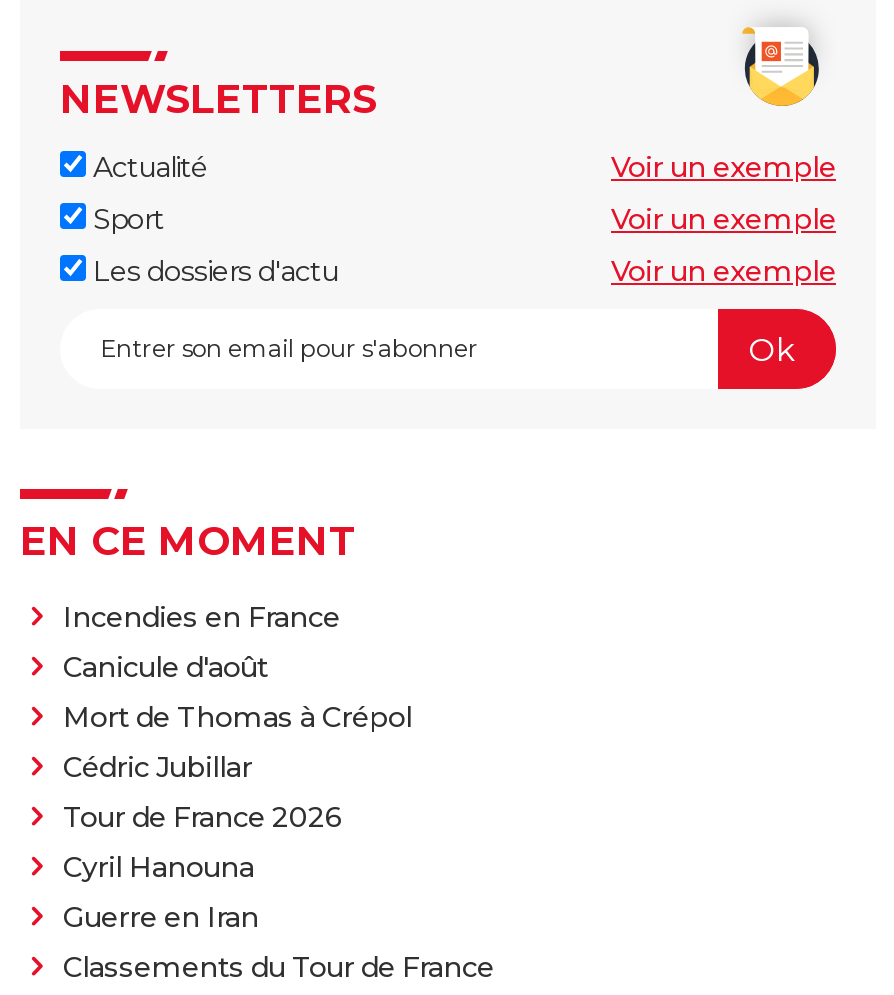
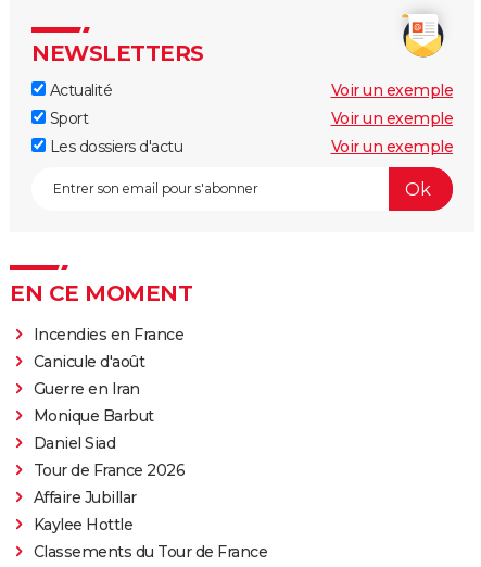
- Mort de Thomas à Crépol
- Cédric Jubillar
- Cyril Hanouna

moved down: Tour de France 2026

moved up: Guerre en Iran

+ Monique Barbut
+ Daniel Siad
+ Affaire Jubillar
+ Kaylee Hottle
